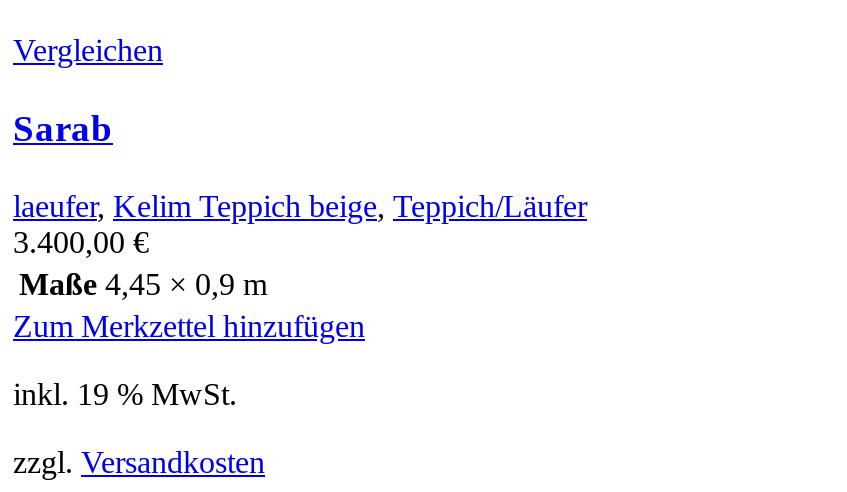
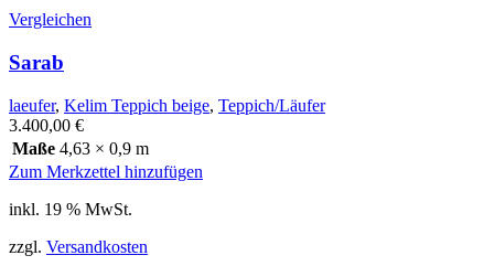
- Maße 4,45 × 0,9 m
+ Maße 4,63 × 0,9 m
